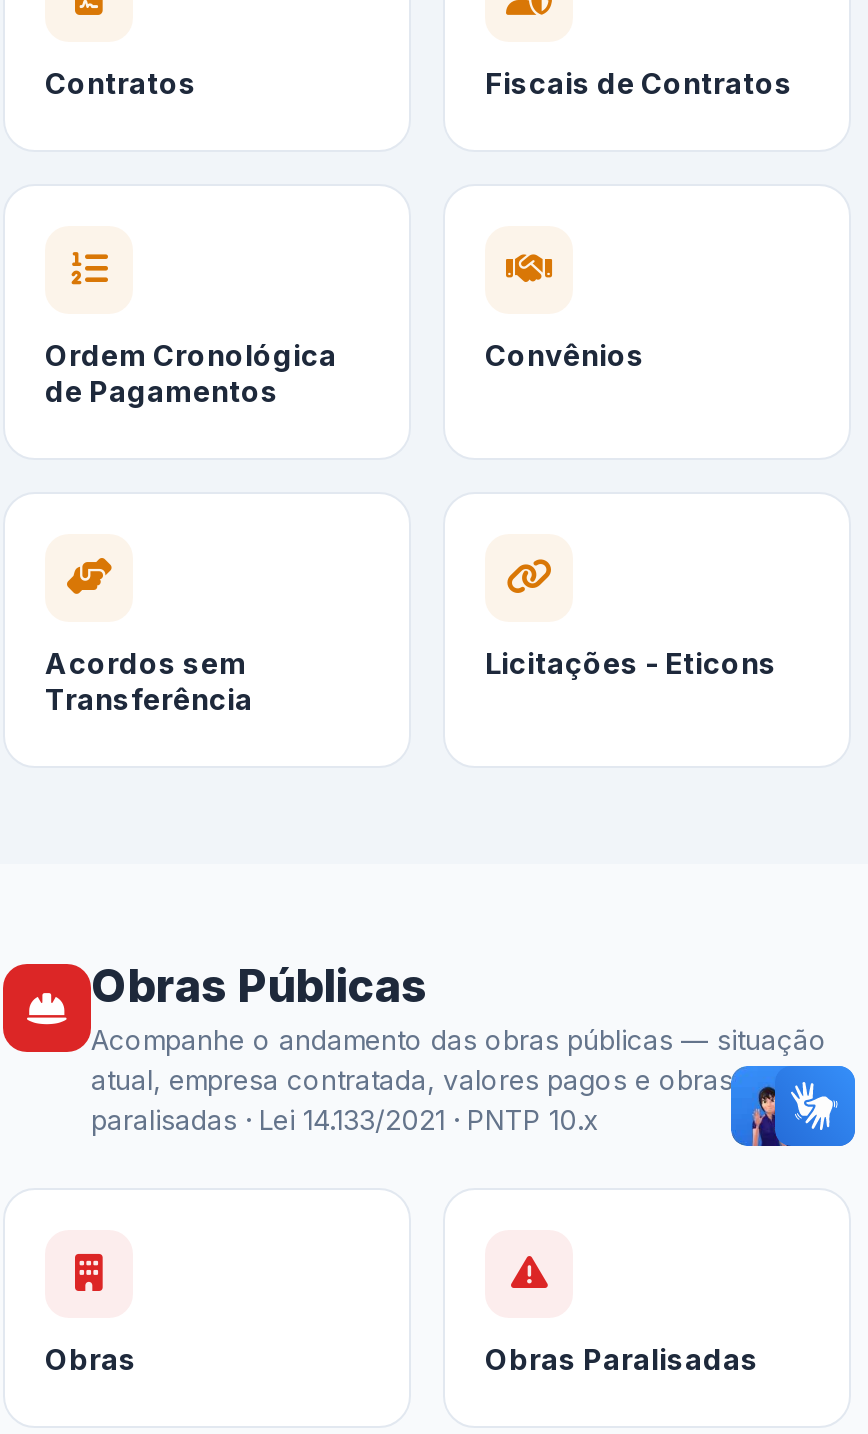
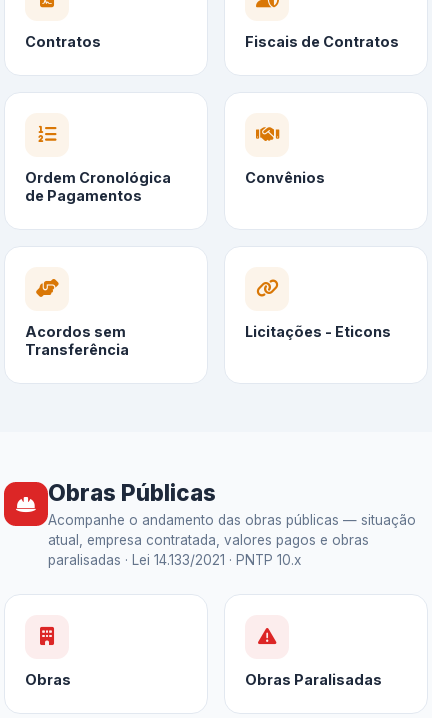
- [image]
